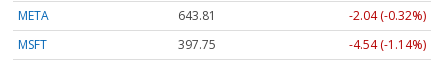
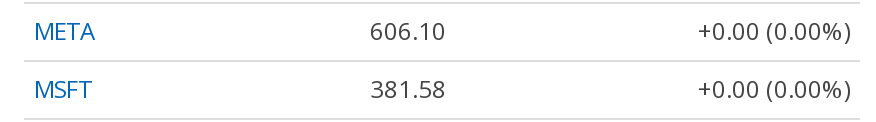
- 643.81
+ 606.10

- -2.04 (-0.32%)
+ +0.00 (0.00%)

- 397.75
+ 381.58

- -4.54 (-1.14%)
+ +0.00 (0.00%)
